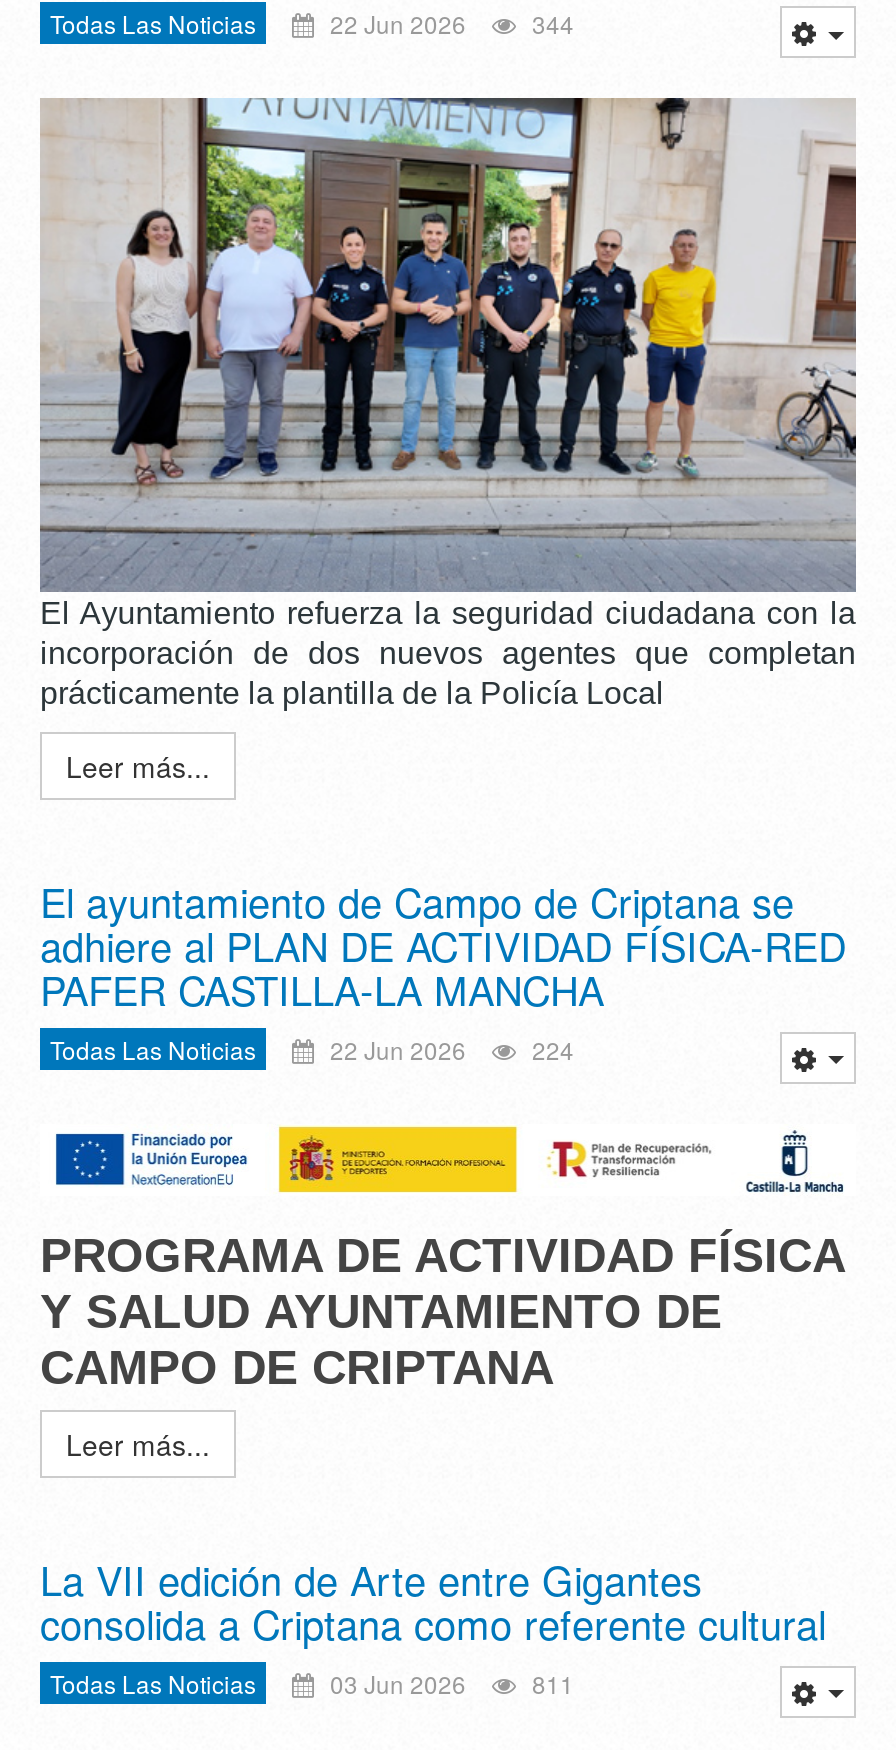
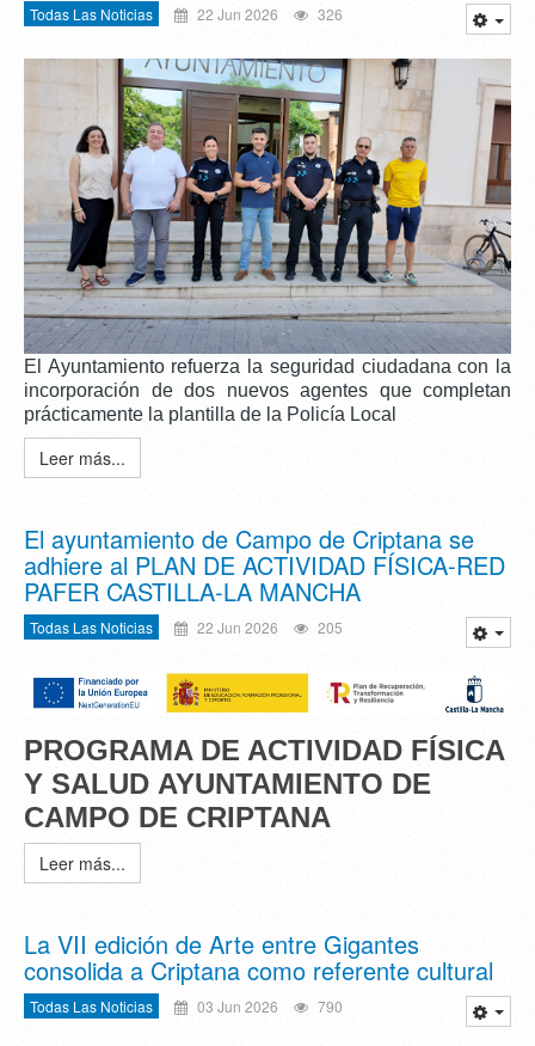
- Todas Las Noticias 22 Jun 2026 344
+ Todas Las Noticias 22 Jun 2026 326

- Todas Las Noticias 22 Jun 2026 224
+ Todas Las Noticias 22 Jun 2026 205

- Todas Las Noticias 03 Jun 2026 811
+ Todas Las Noticias 03 Jun 2026 790
